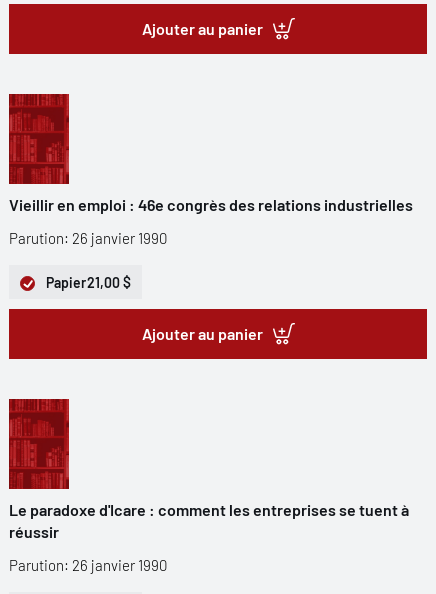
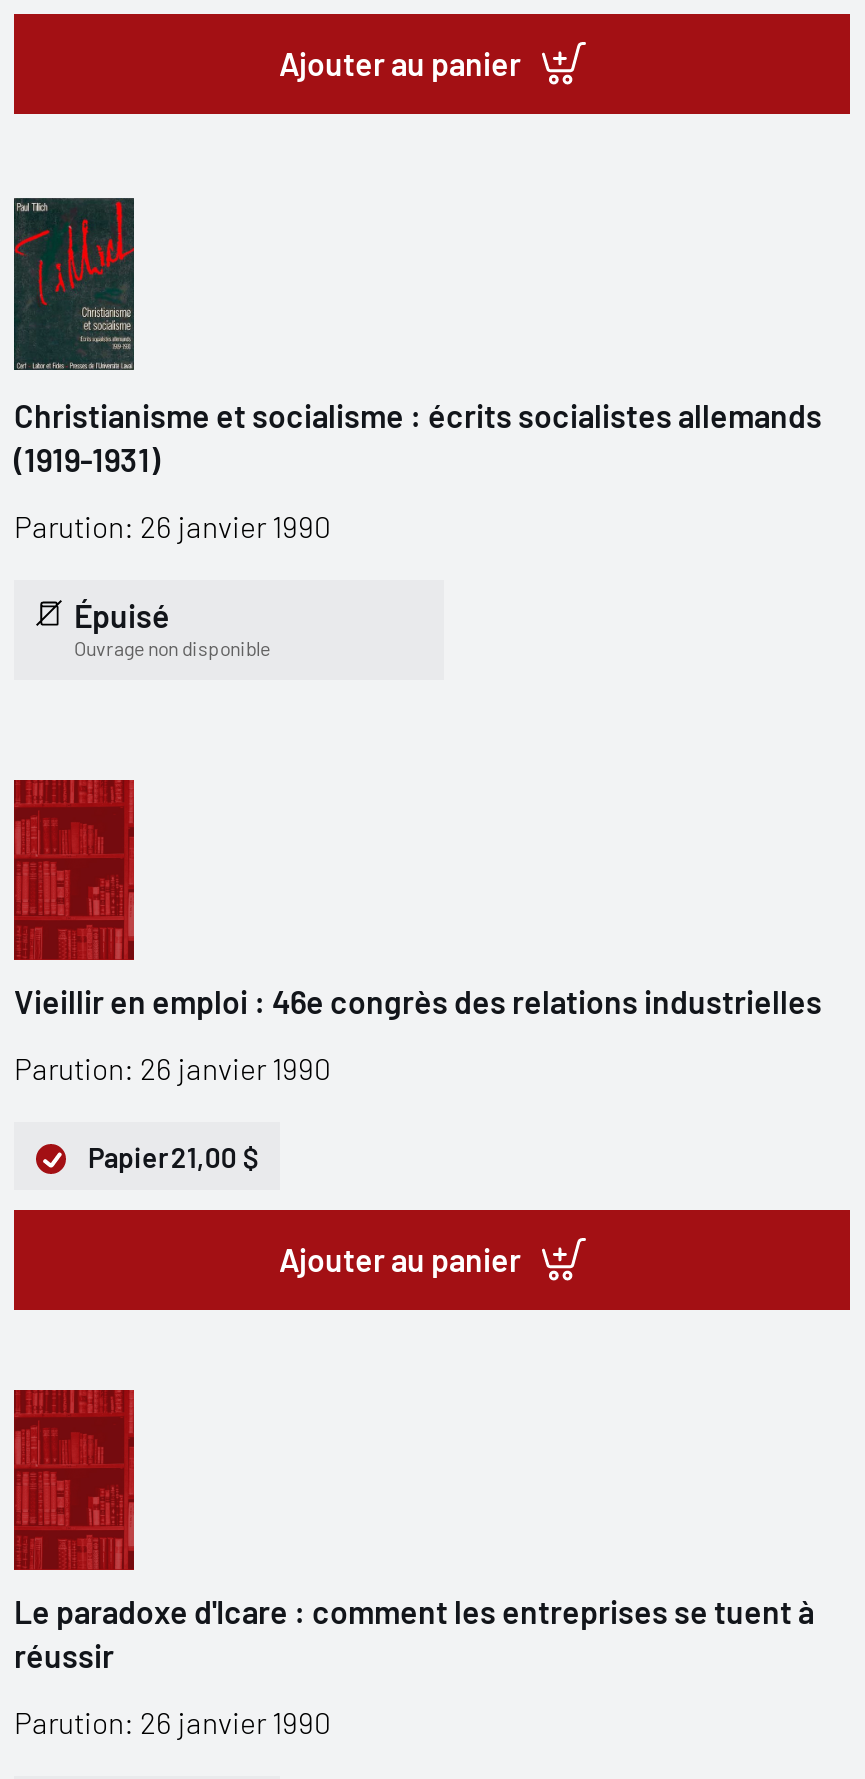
+ [image]
+ Christianisme et socialisme : écrits socialistes allemands
+ (1919-1931)
+ Parution: 26 janvier 1990
+ Épuisé
+ Ouvrage non disponible
